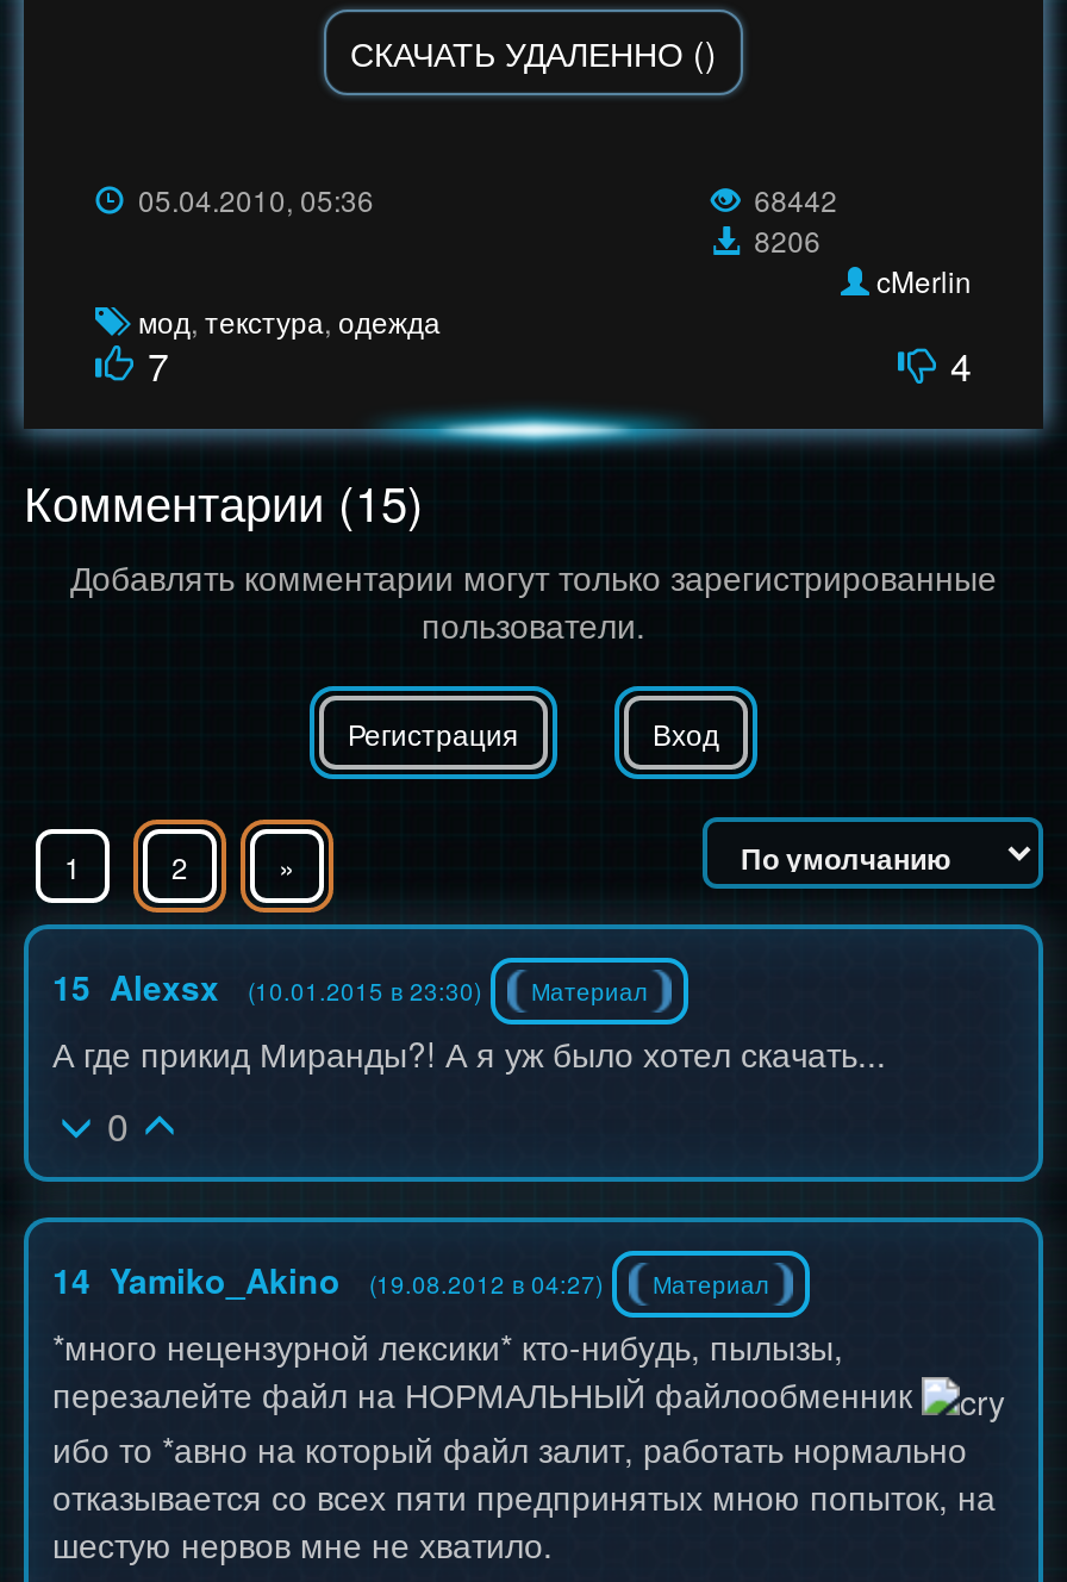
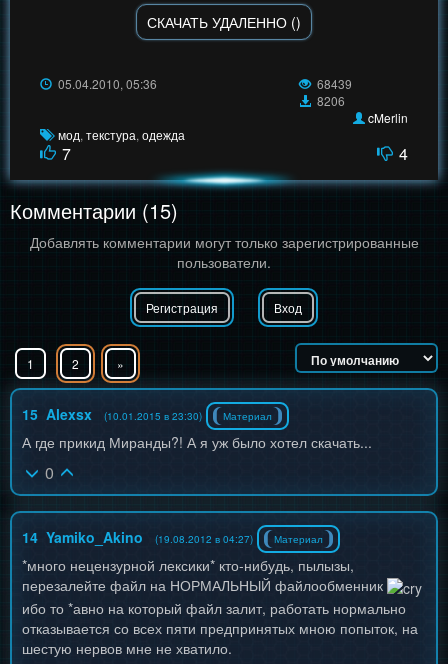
- 68442
+ 68439
